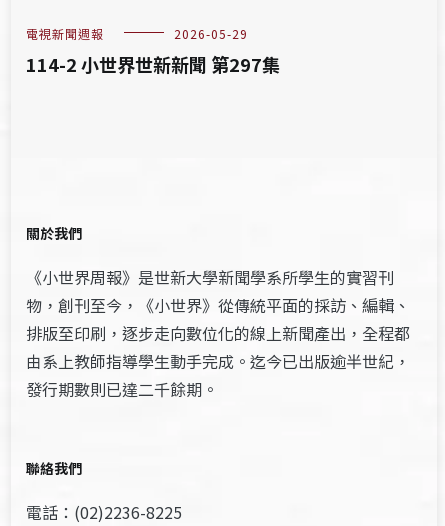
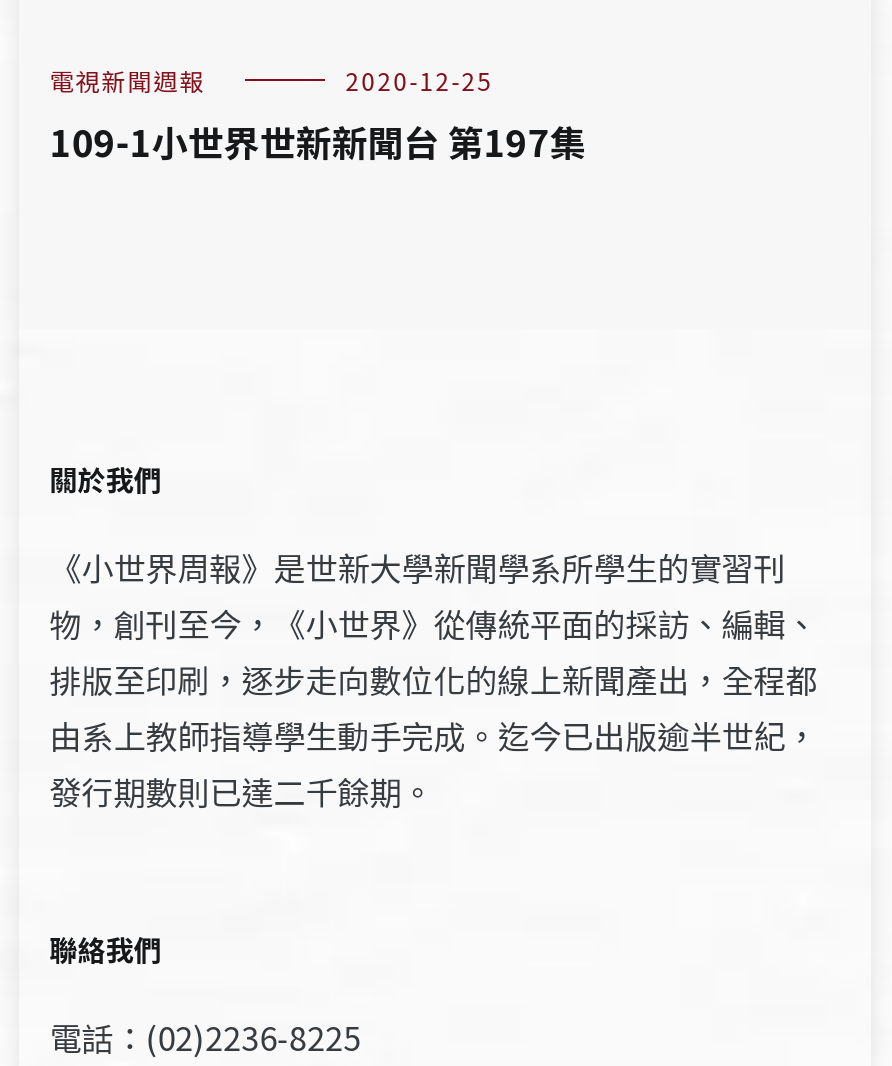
- 2026-05-29
- 114-2 小世界世新新聞 第297集
+ 2020-12-25
+ 109-1小世界世新新聞台 第197集
